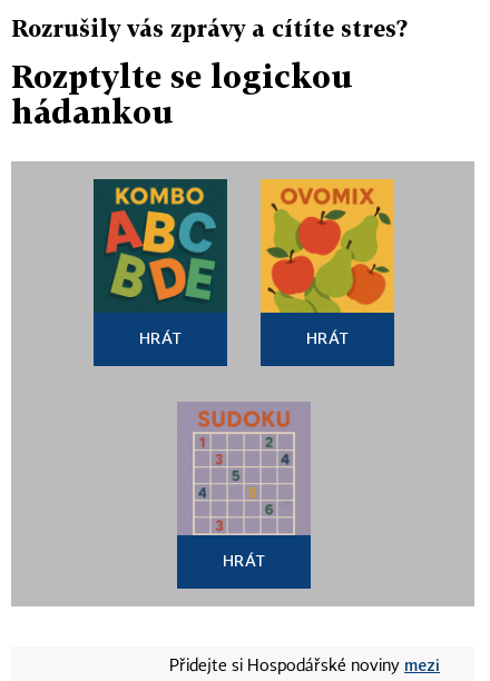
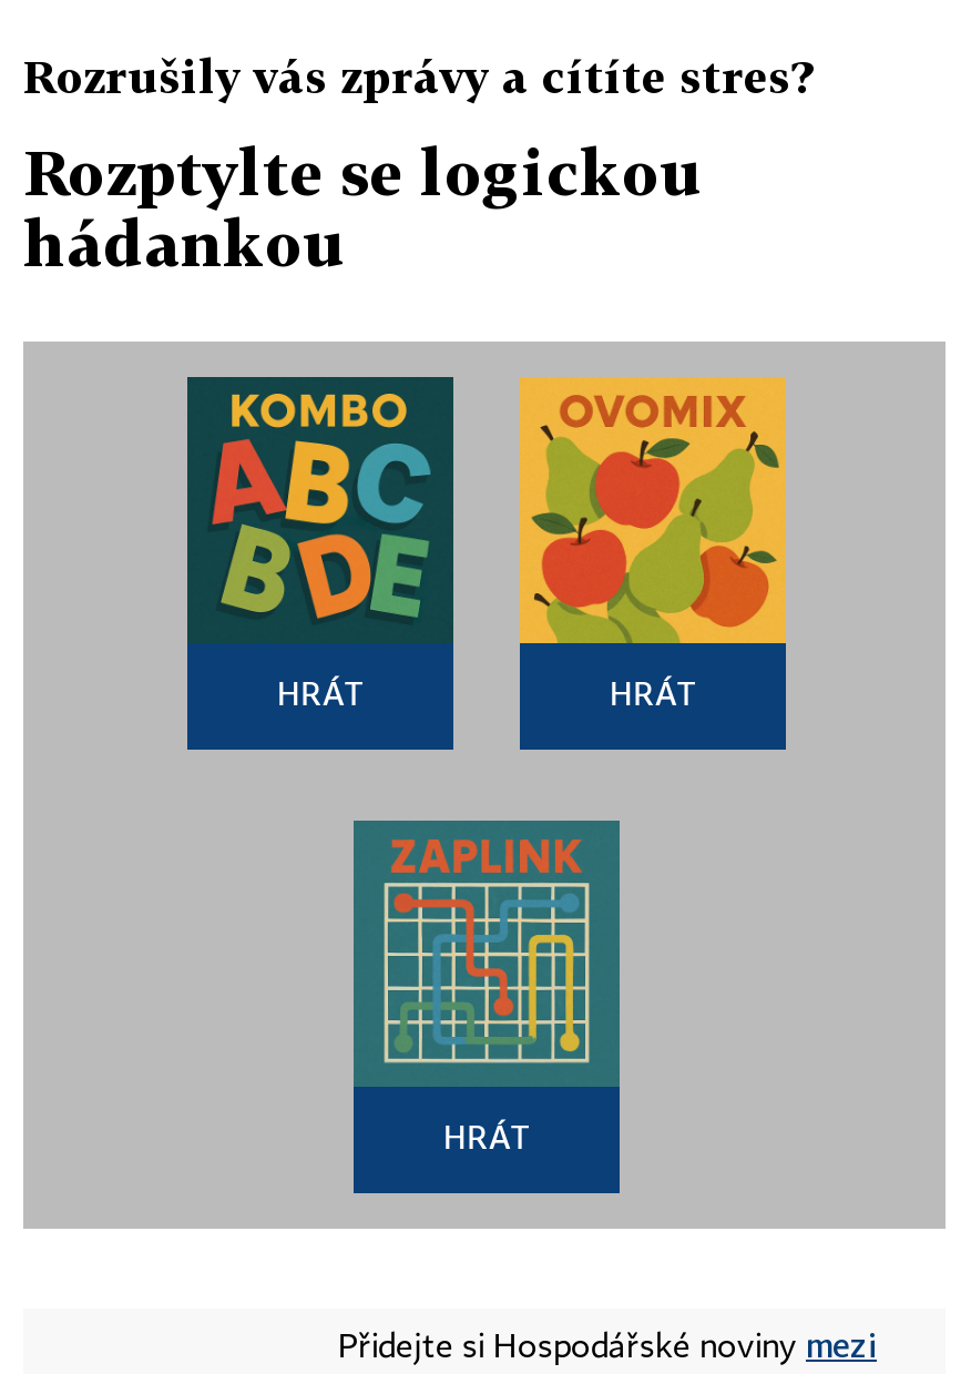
- [image]
+ [image]
